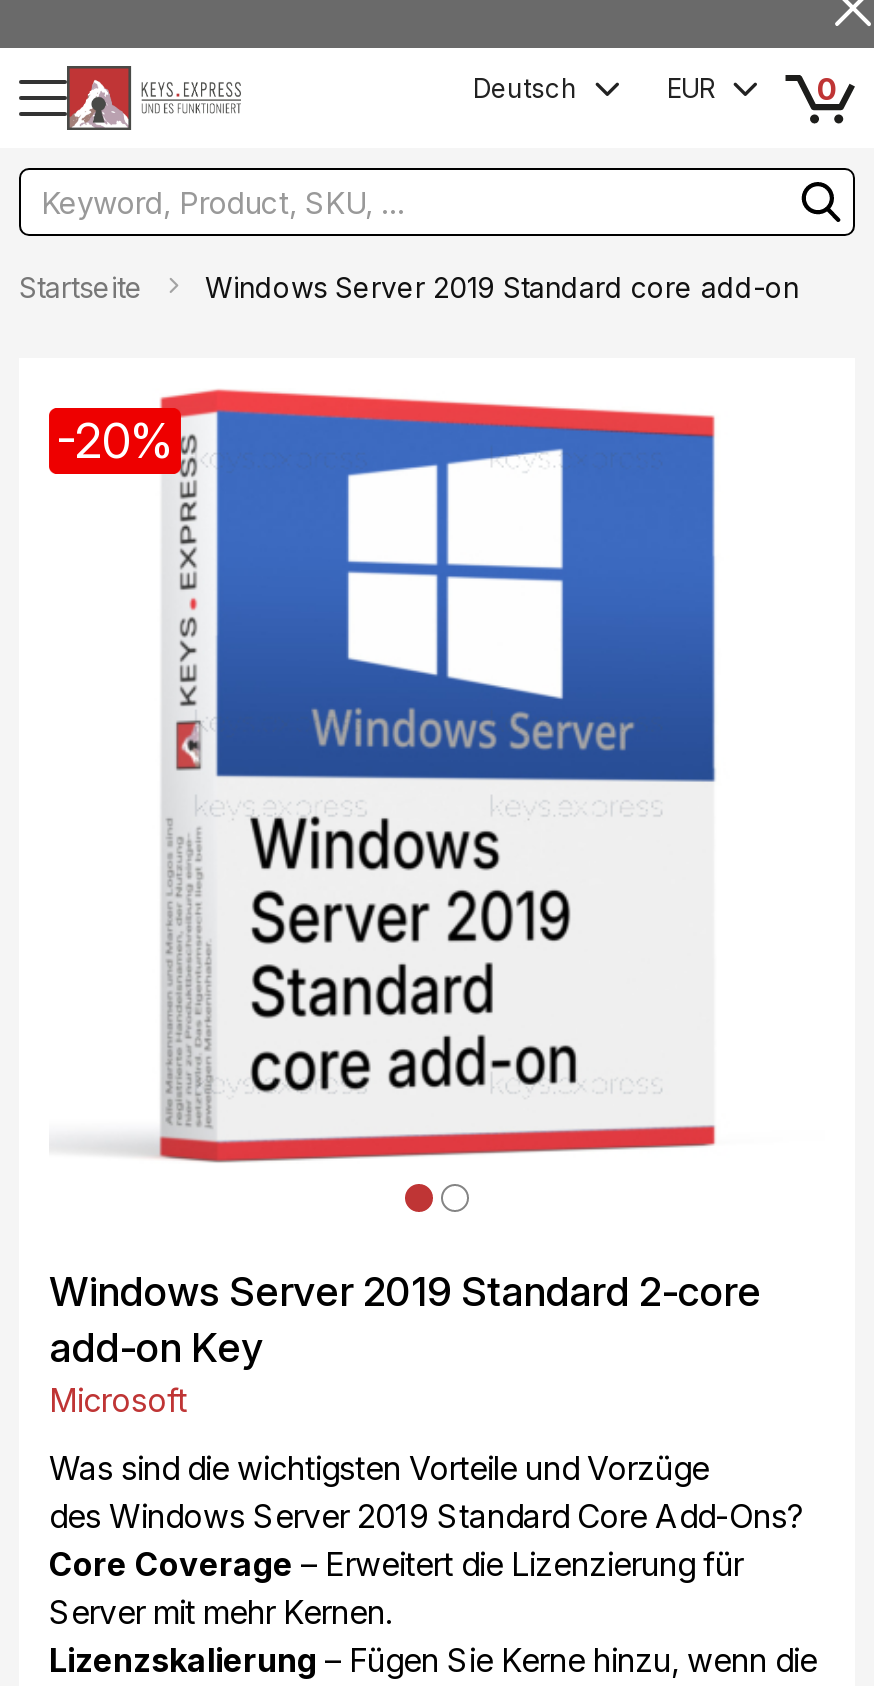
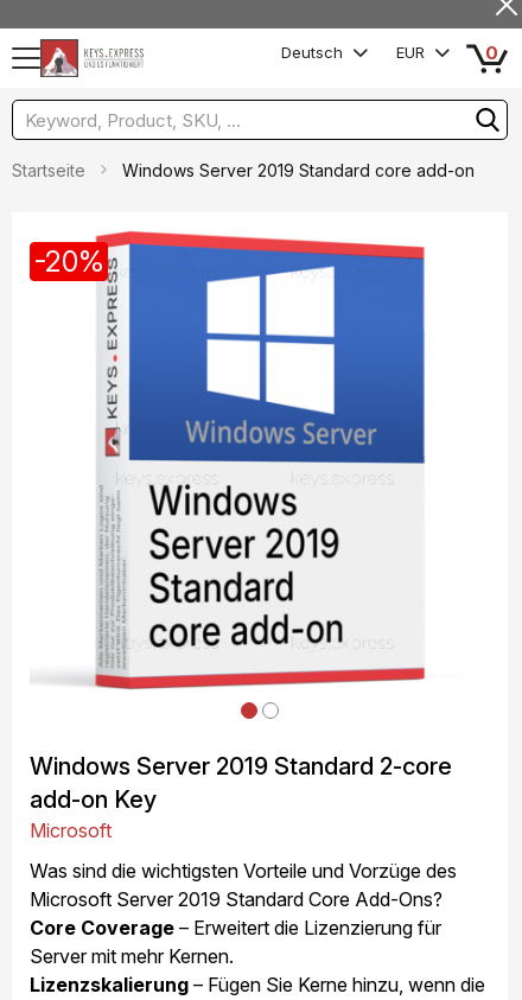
- Was sind die wichtigsten Vorteile und Vorzüge
- des Windows Server 2019 Standard Core Add-Ons?
+ Was sind die wichtigsten Vorteile und Vorzüge des
+ Microsoft Server 2019 Standard Core Add-Ons?
